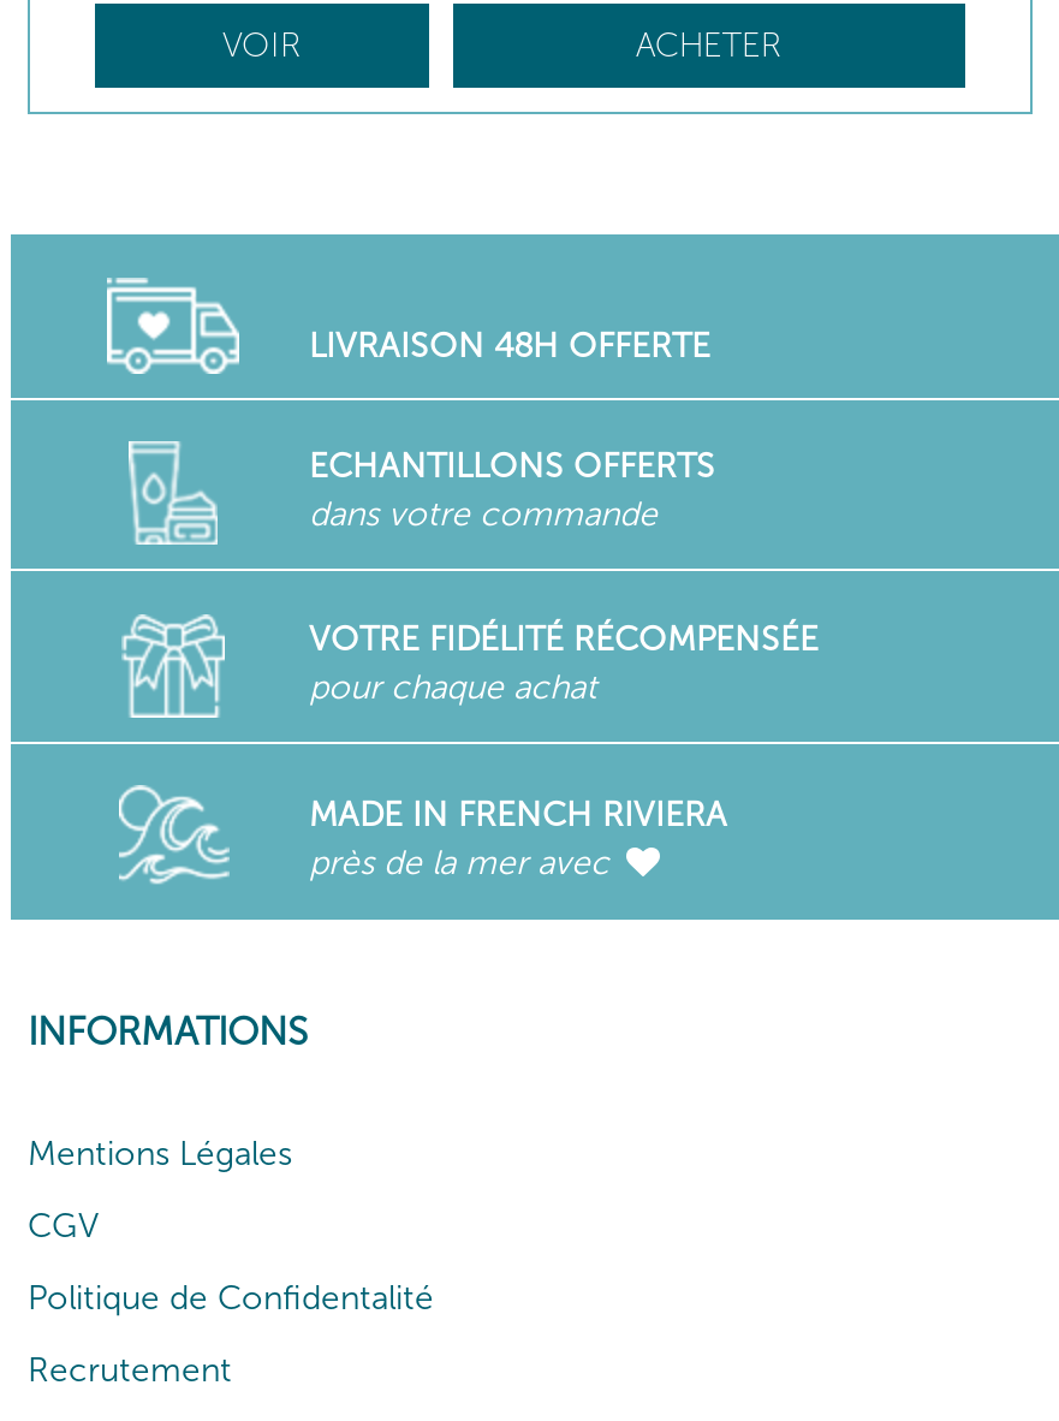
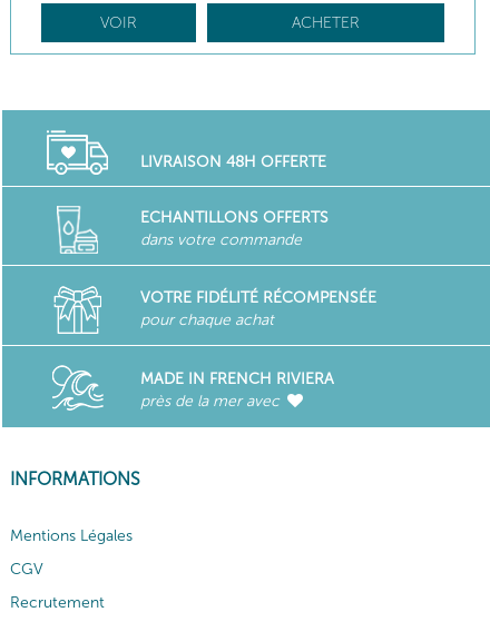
- Politique de Confidentalité
